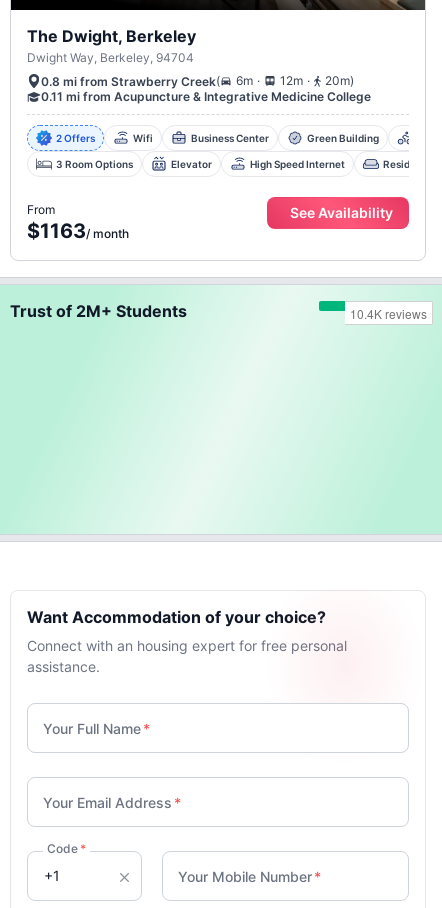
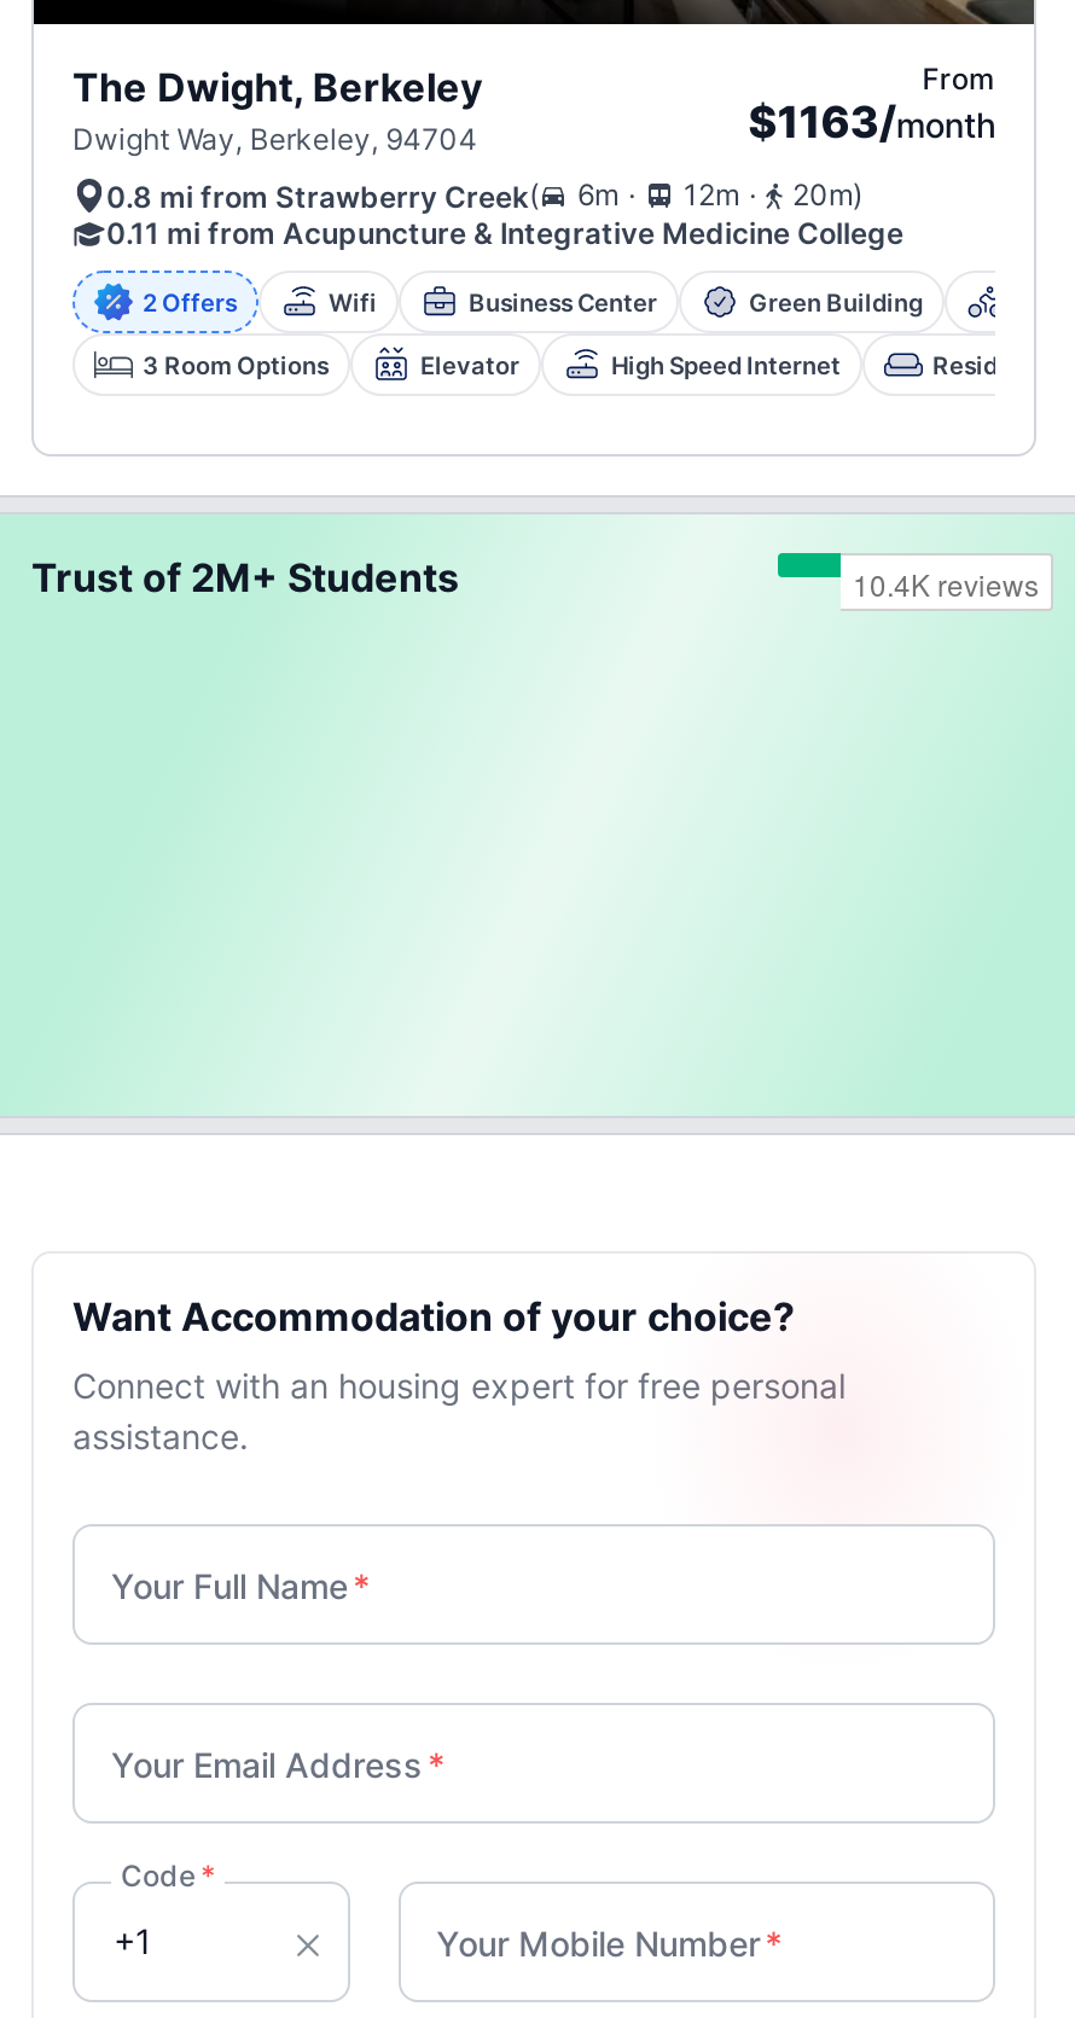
+ From
+ $1163/month

- From
- $1163/month

- See Availability
